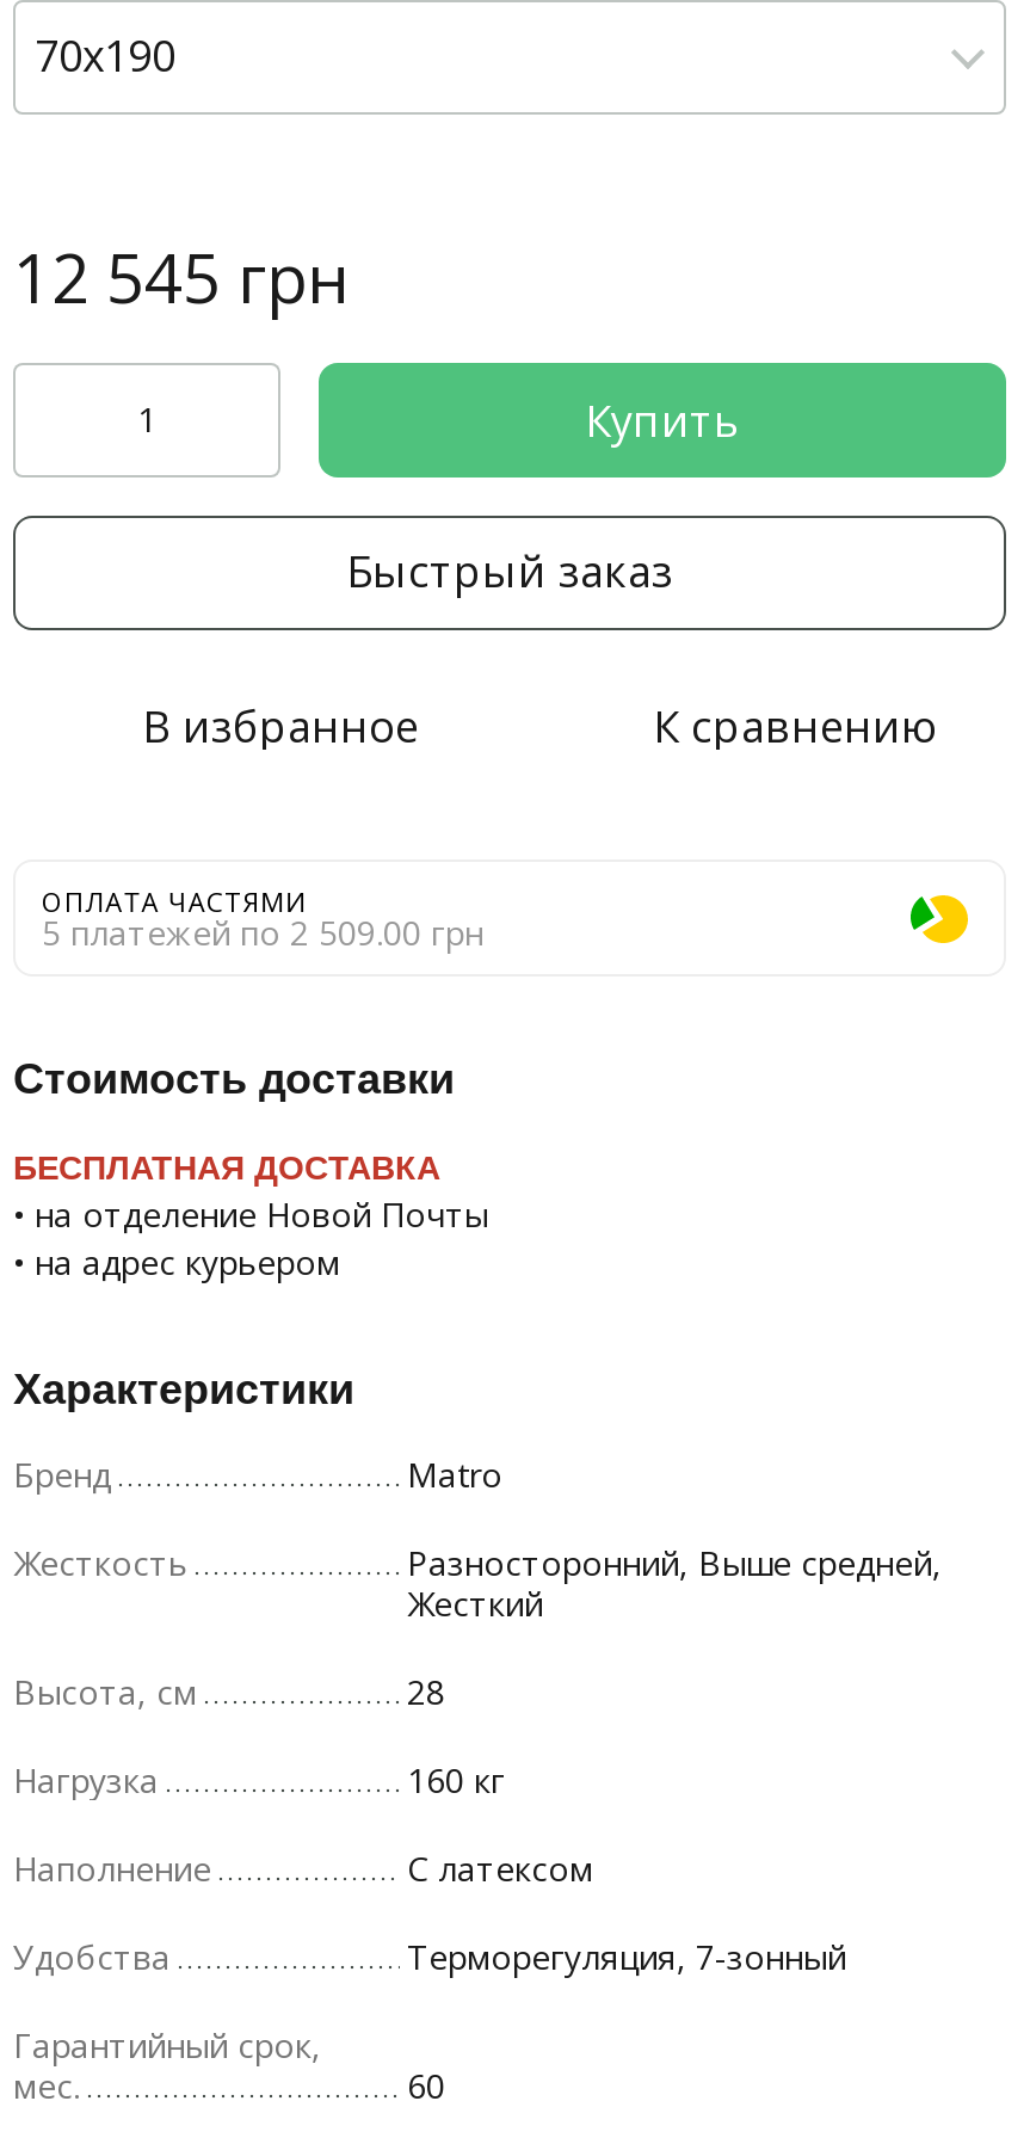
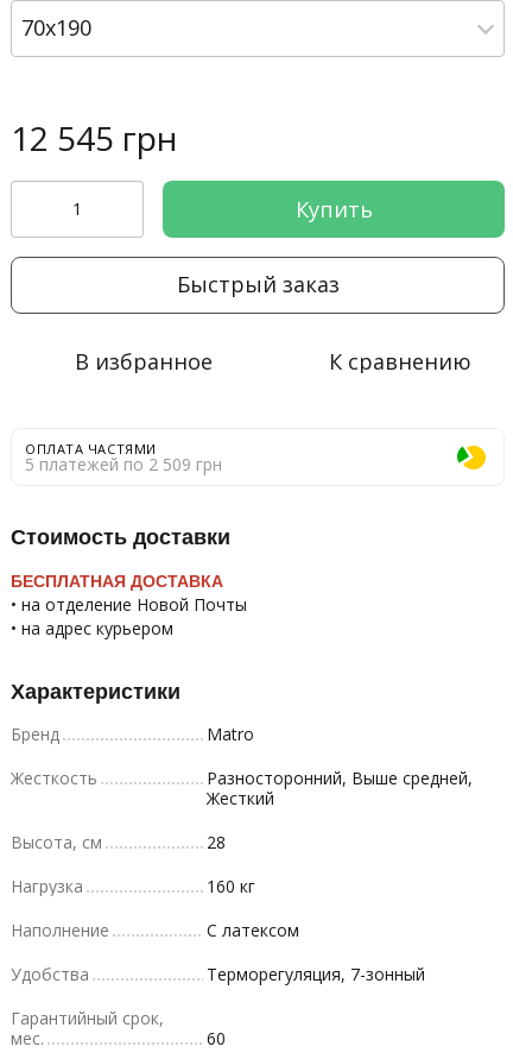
- 5 платежей по 2 509.00 грн
+ 5 платежей по 2 509 грн
